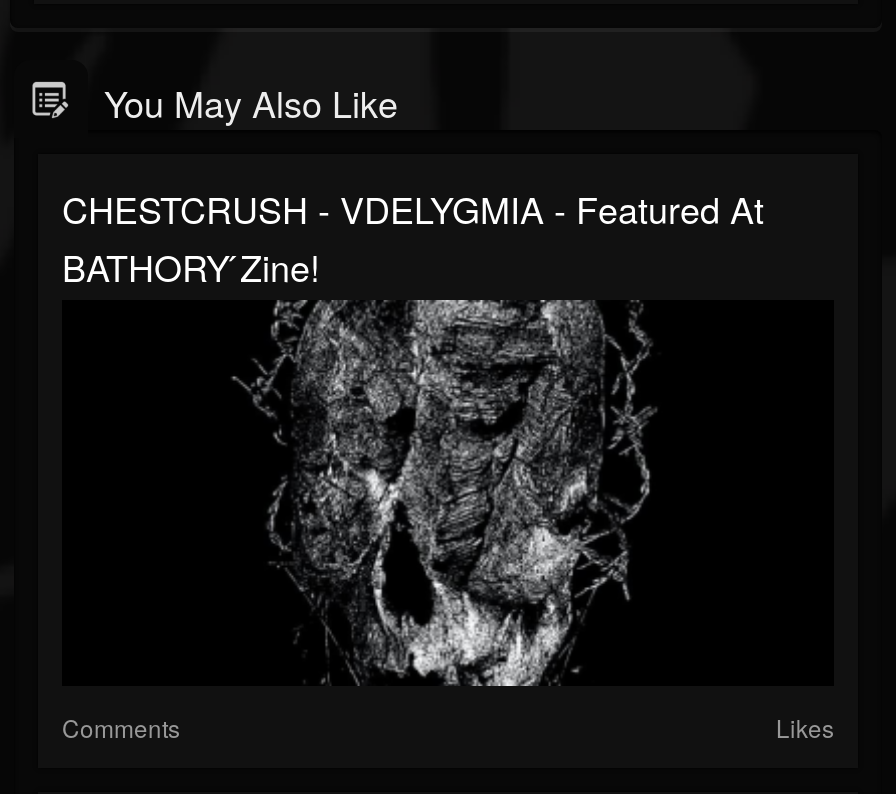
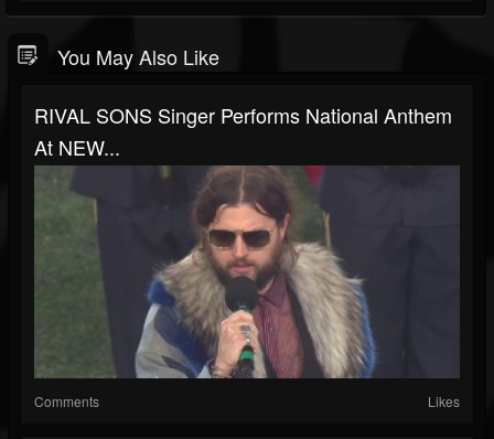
- CHESTCRUSH - VDELYGMIA - Featured At
- BATHORY ́zine!
+ RIVAL SONS Singer Performs National Anthem
+ At NEW...

- [image]
+ [image]
